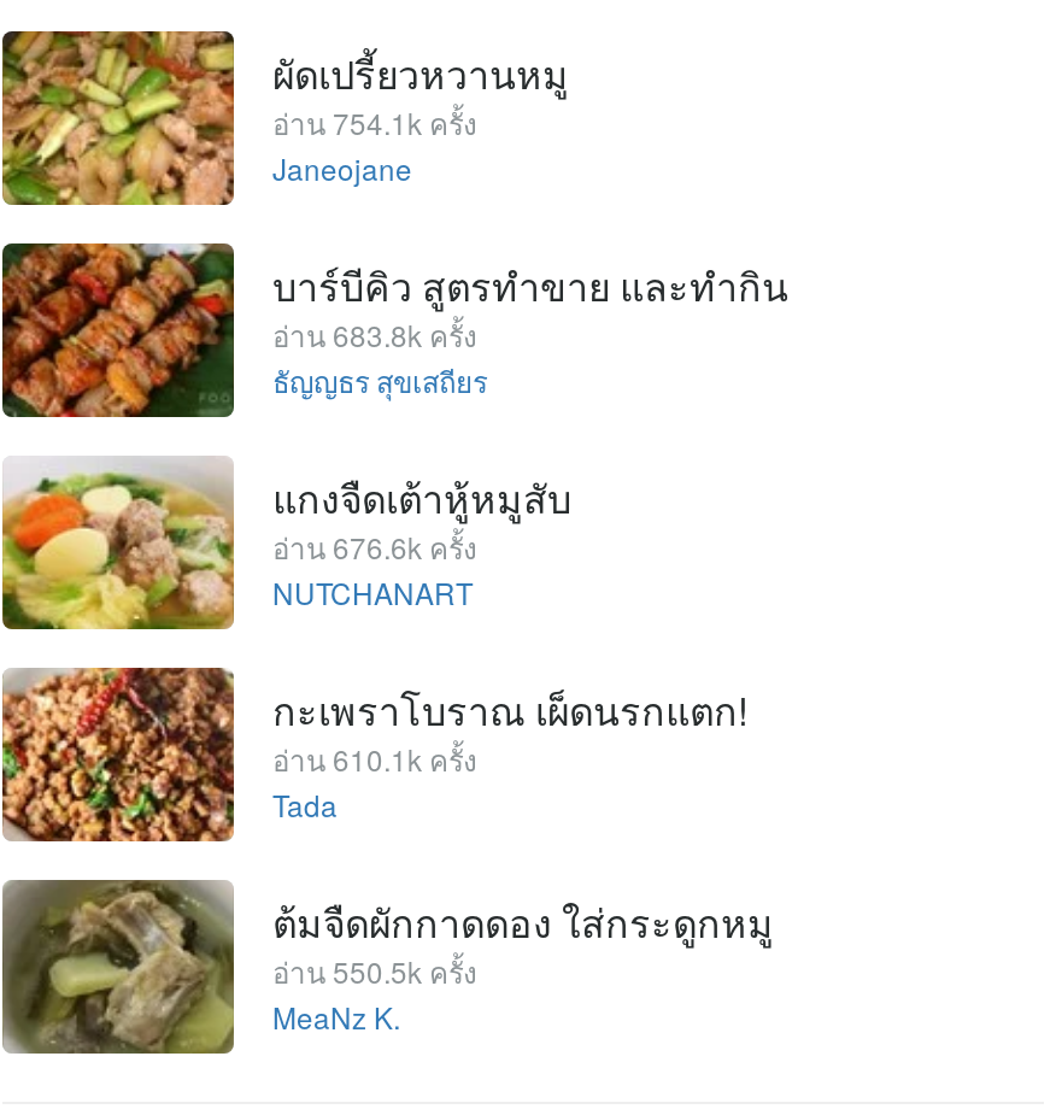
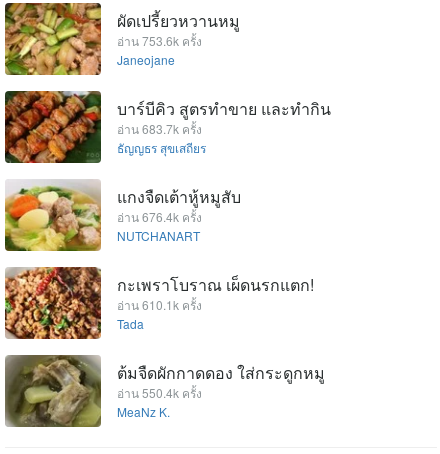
- อ่าน 754.1k ครั้ง
+ อ่าน 753.6k ครั้ง

- อ่าน 683.8k ครั้ง
+ อ่าน 683.7k ครั้ง

- อ่าน 676.6k ครั้ง
+ อ่าน 676.4k ครั้ง

- อ่าน 550.5k ครั้ง
+ อ่าน 550.4k ครั้ง
